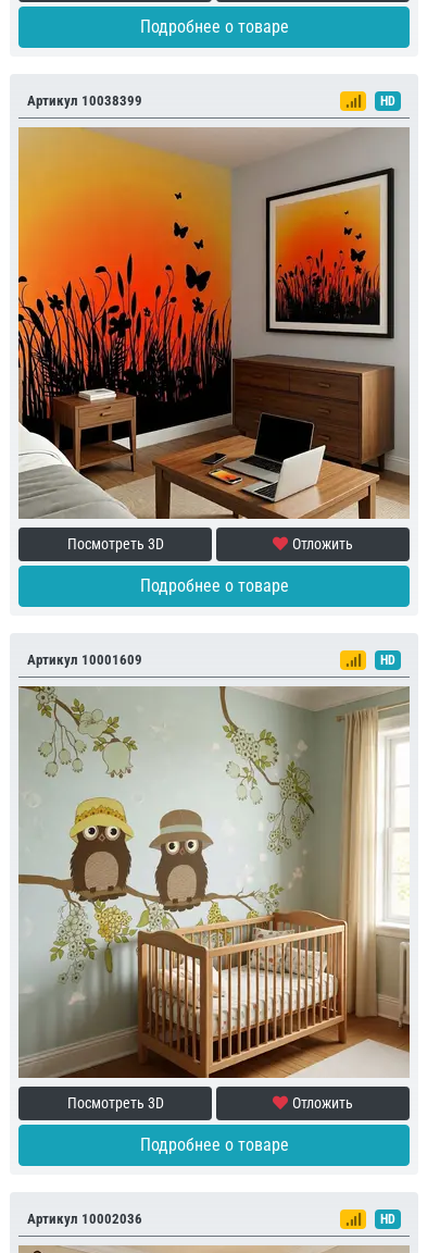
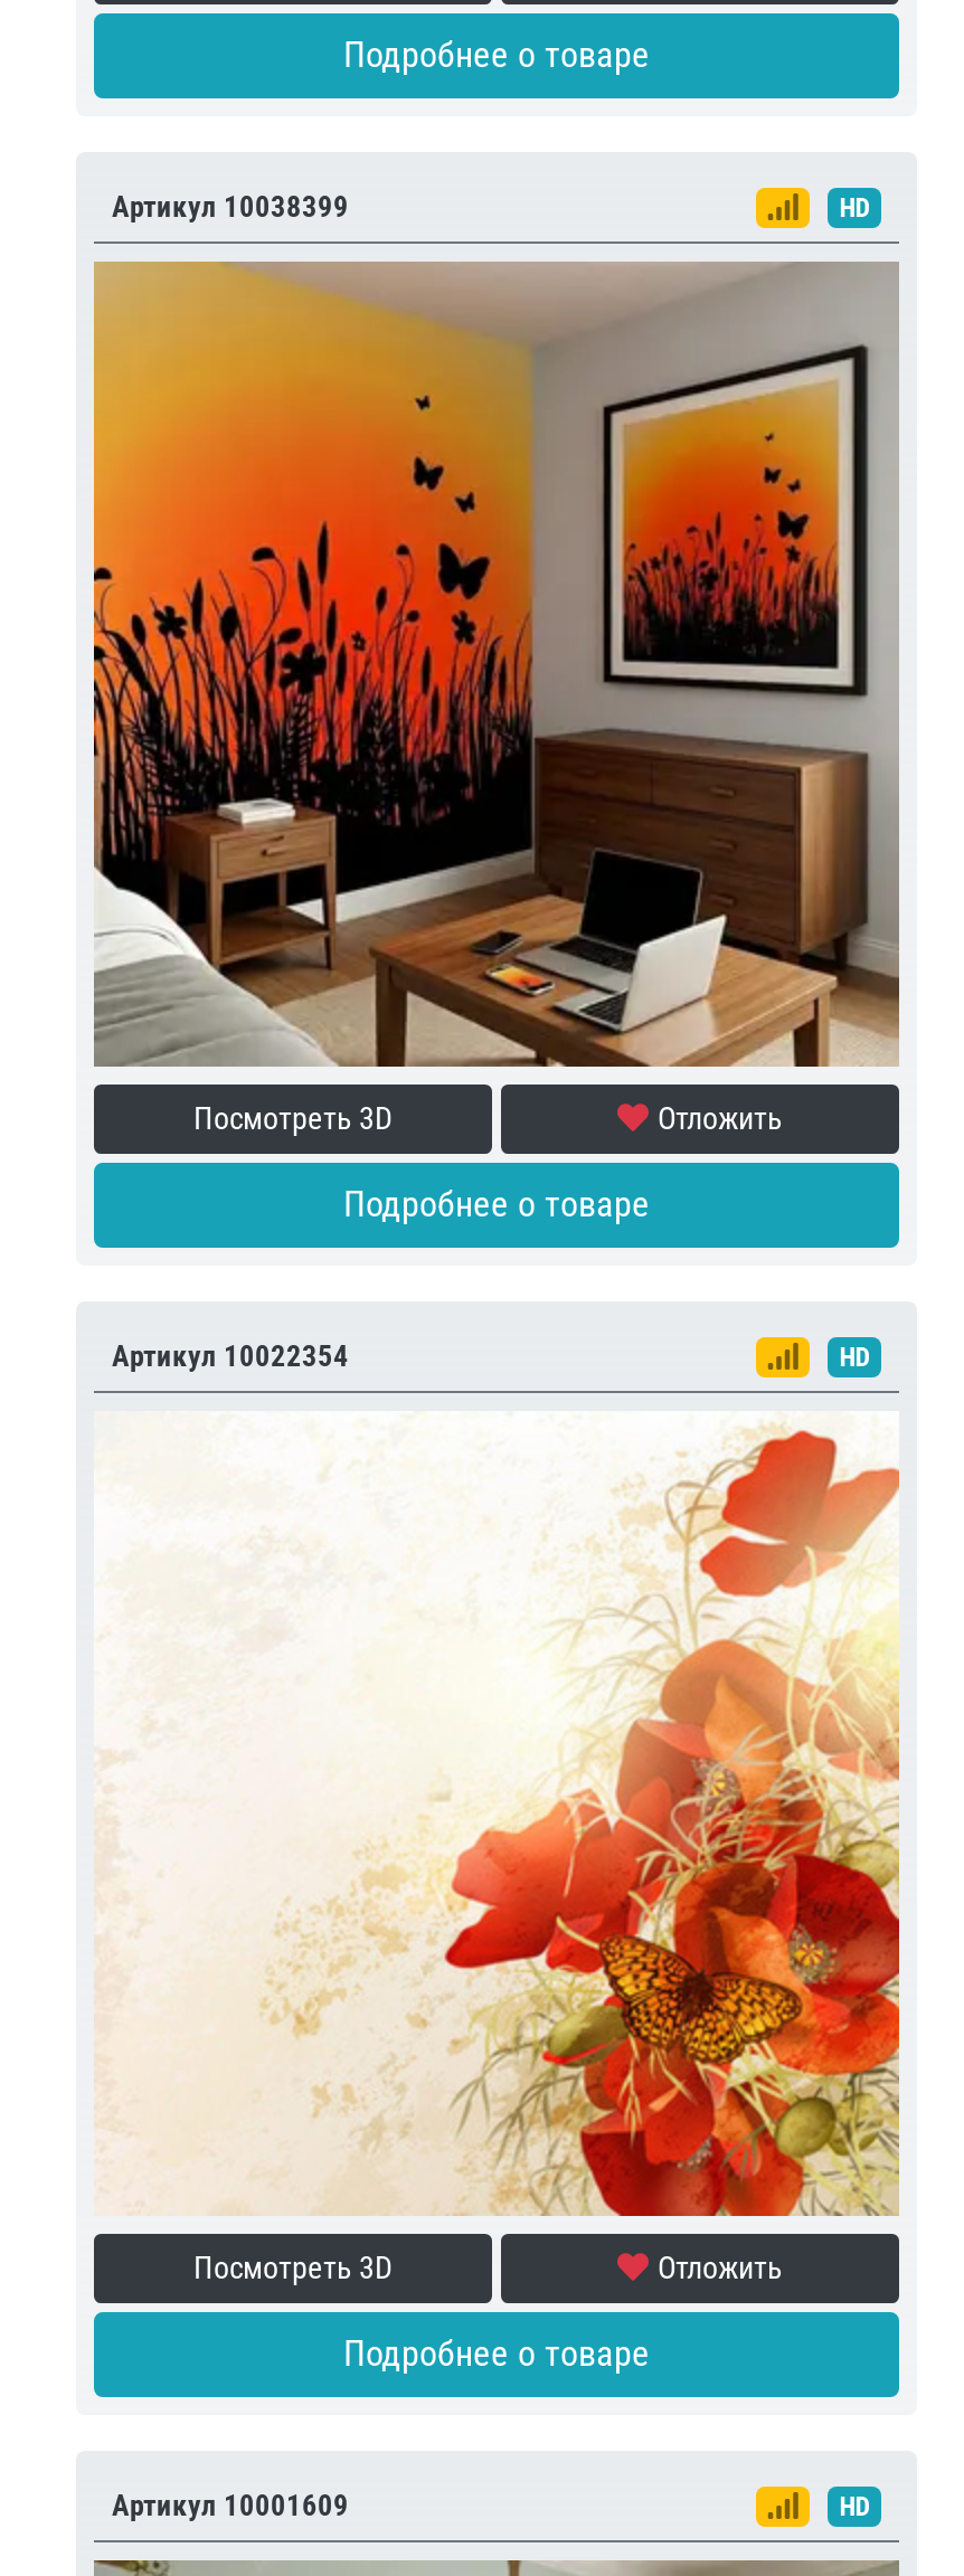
- Артикул 10001609
+ Артикул 10022354

- [image]
+ [image]

- Артикул 10002036
+ Артикул 10001609
